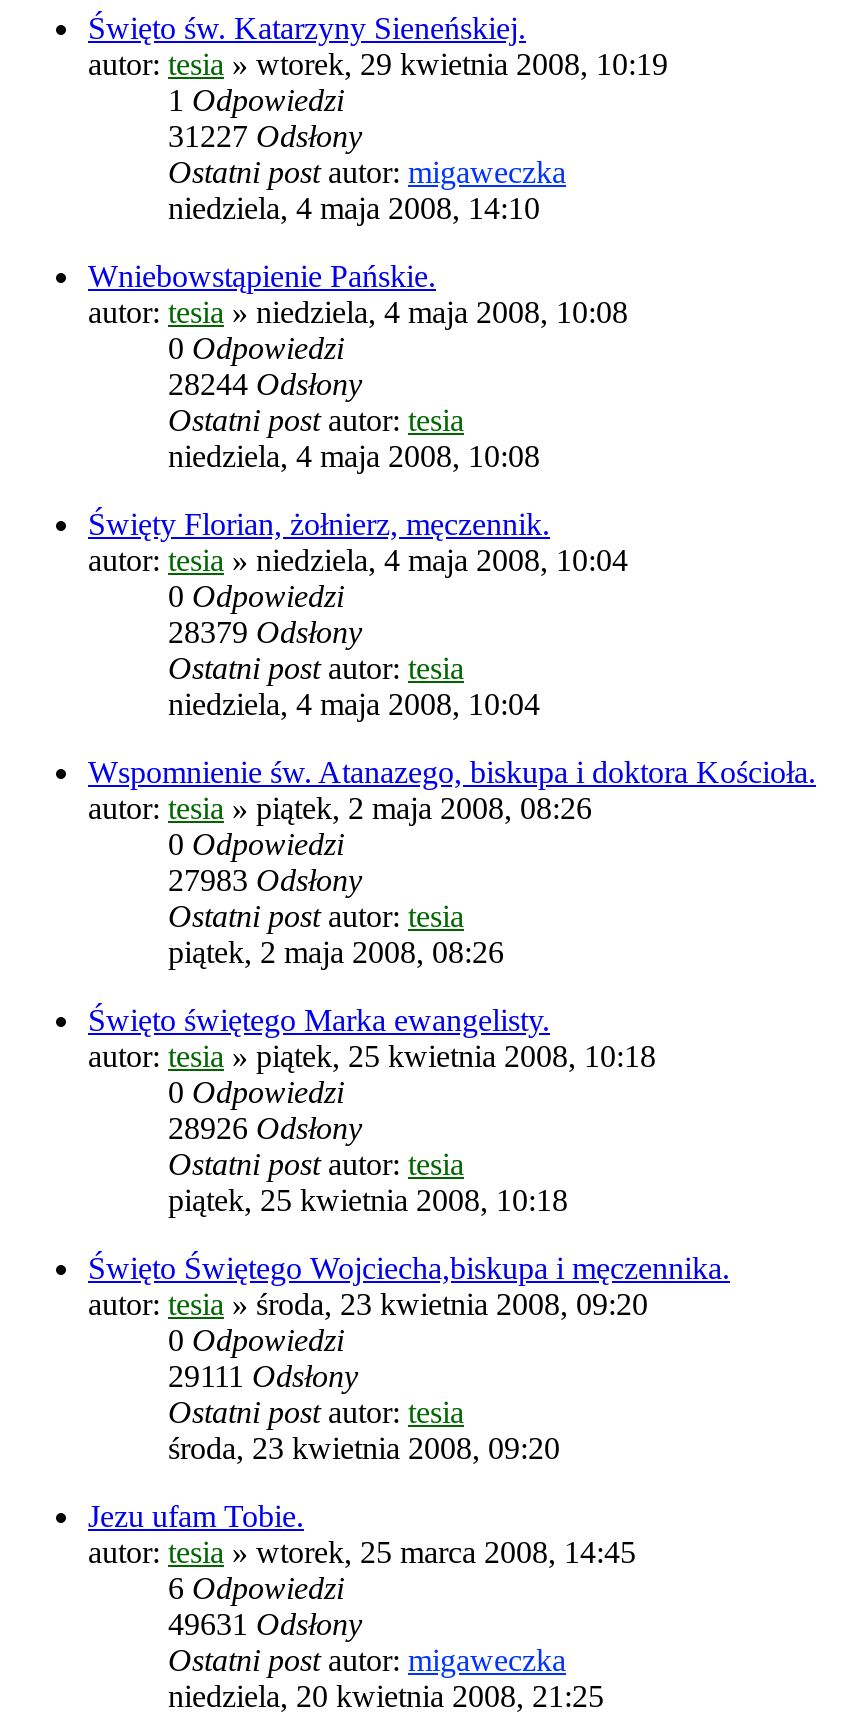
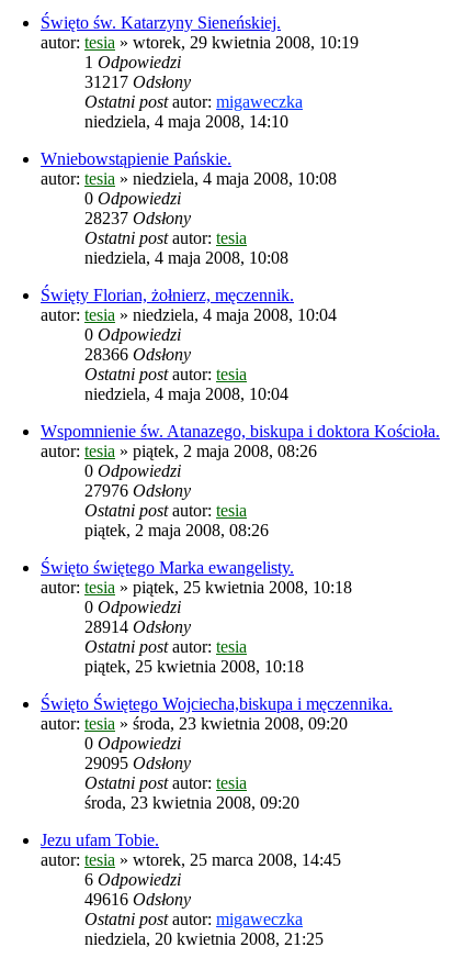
- 31227 Odsłony
+ 31217 Odsłony

- 28244 Odsłony
+ 28237 Odsłony

- 28379 Odsłony
+ 28366 Odsłony

- 27983 Odsłony
+ 27976 Odsłony

- 28926 Odsłony
+ 28914 Odsłony

- 29111 Odsłony
+ 29095 Odsłony

- 49631 Odsłony
+ 49616 Odsłony
